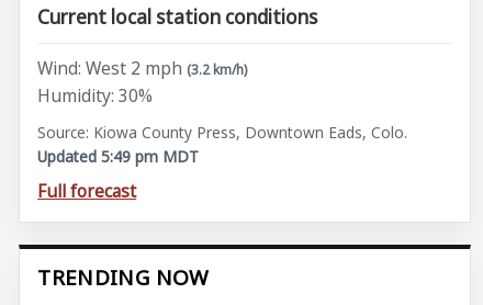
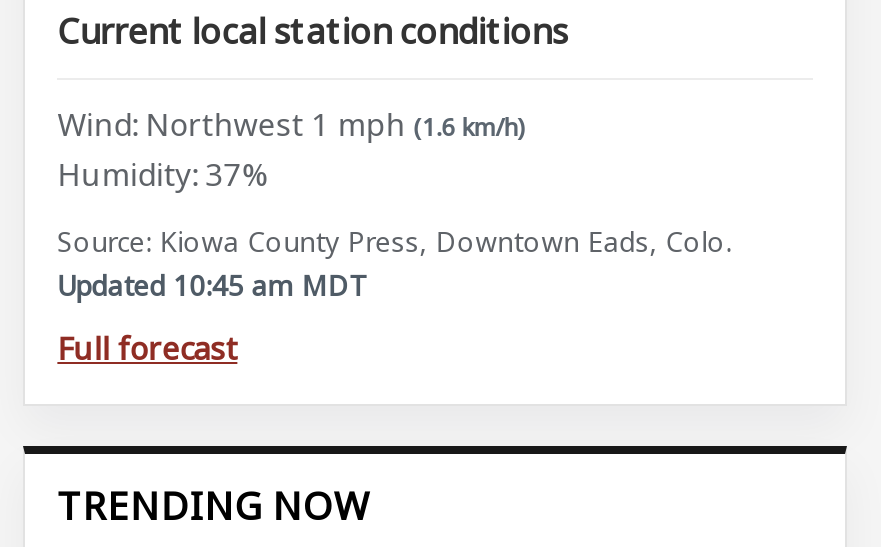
- Wind: West 2 mph (3.2 km/h)
+ Wind: Northwest 1 mph (1.6 km/h)

- Humidity: 30%
+ Humidity: 37%

- Updated 5:49 pm MDT
+ Updated 10:45 am MDT
